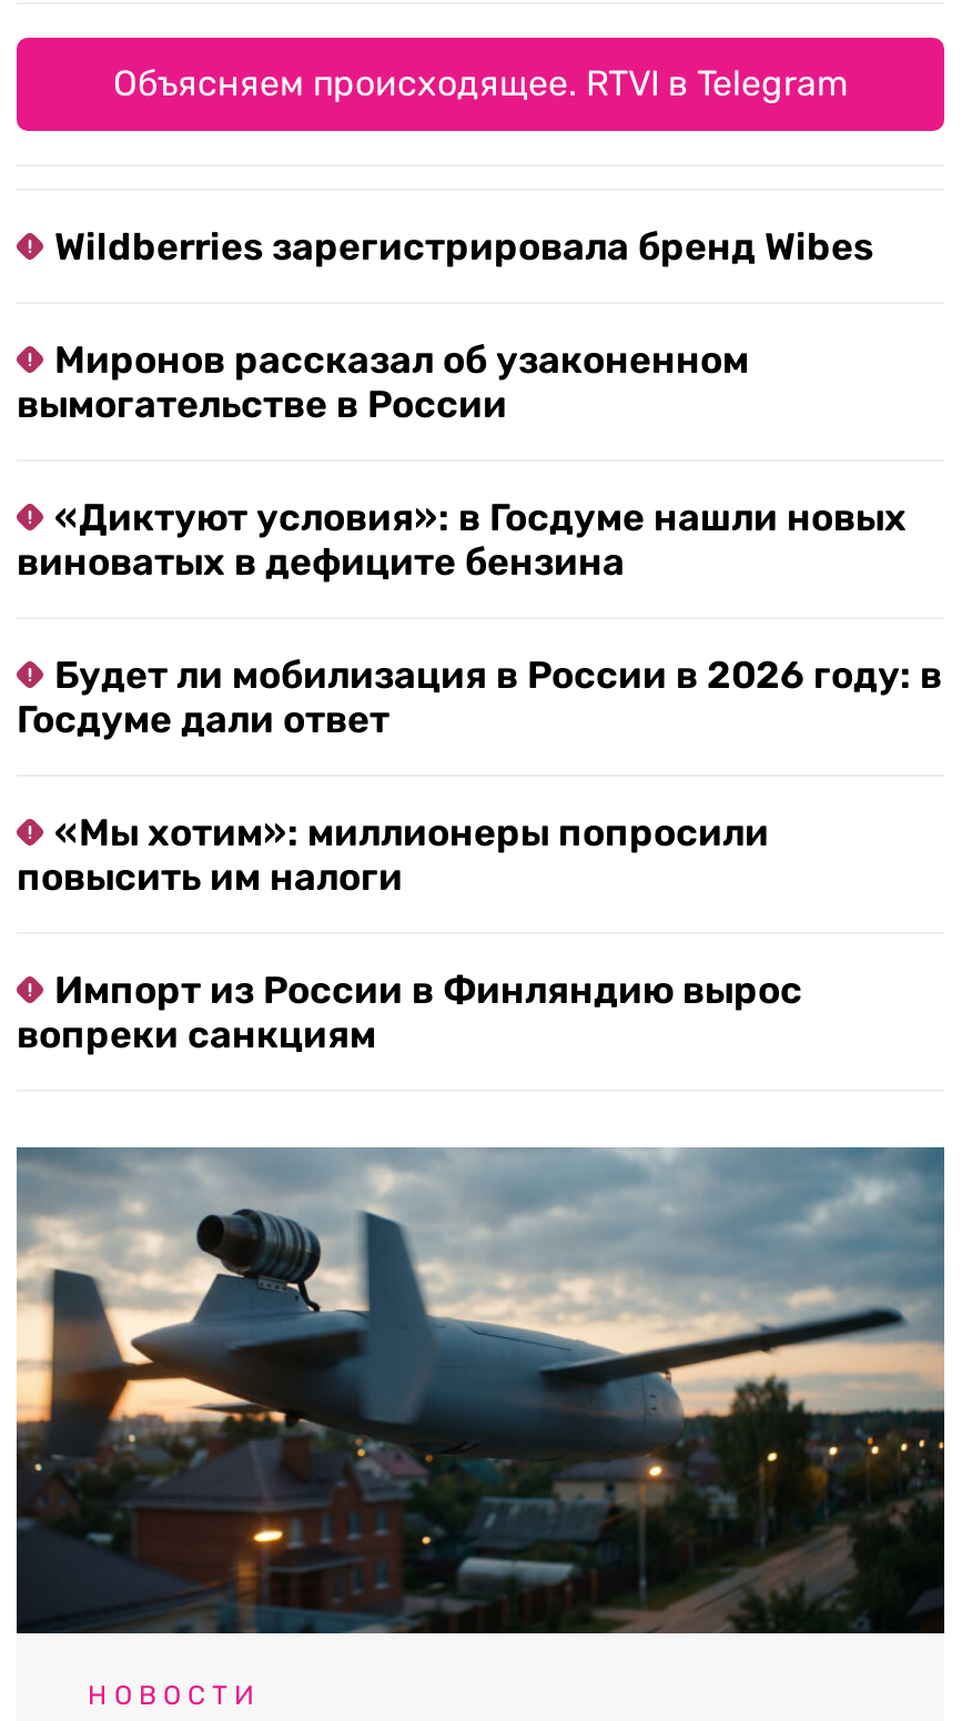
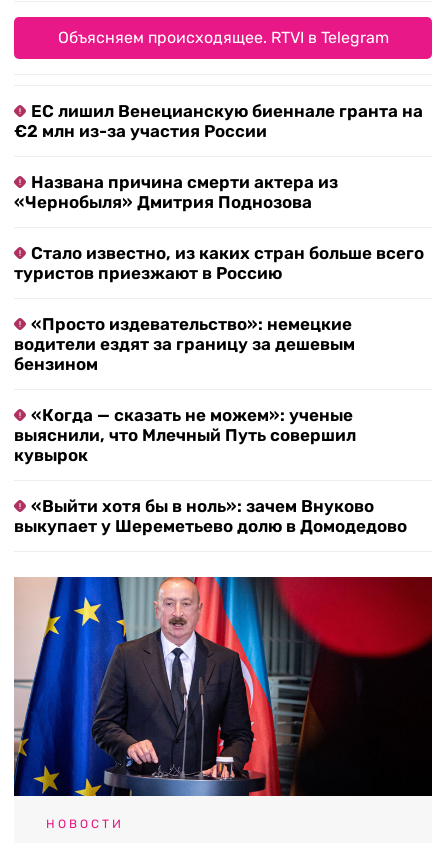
- Wildberries зарегистрировала бренд Wibes
+ ЕС лишил Венецианскую биеннале гранта на
+ €2 млн из-за участия России

- Миронов рассказал об узаконенном
- вымогательстве в России
+ Названа причина смерти актера из
+ «Чернобыля» Дмитрия Поднозова

- «Диктуют условия»: в Госдуме нашли новых
- виноватых в дефиците бензина
+ Стало известно, из каких стран больше всего
+ туристов приезжают в Россию

- Будет ли мобилизация в России в 2026 году: в
- Госдуме дали ответ
+ «Просто издевательство»: немецкие
+ водители ездят за границу за дешевым
+ бензином

- «Мы хотим»: миллионеры попросили
- повысить им налоги
+ «Когда — сказать не можем»: ученые
+ выяснили, что Млечный Путь совершил
+ кувырок

- Импорт из России в Финляндию вырос
- вопреки санкциям
+ «Выйти хотя бы в ноль»: зачем Внуково
+ выкупает у Шереметьево долю в Домодедово

- [image]
+ [image]
